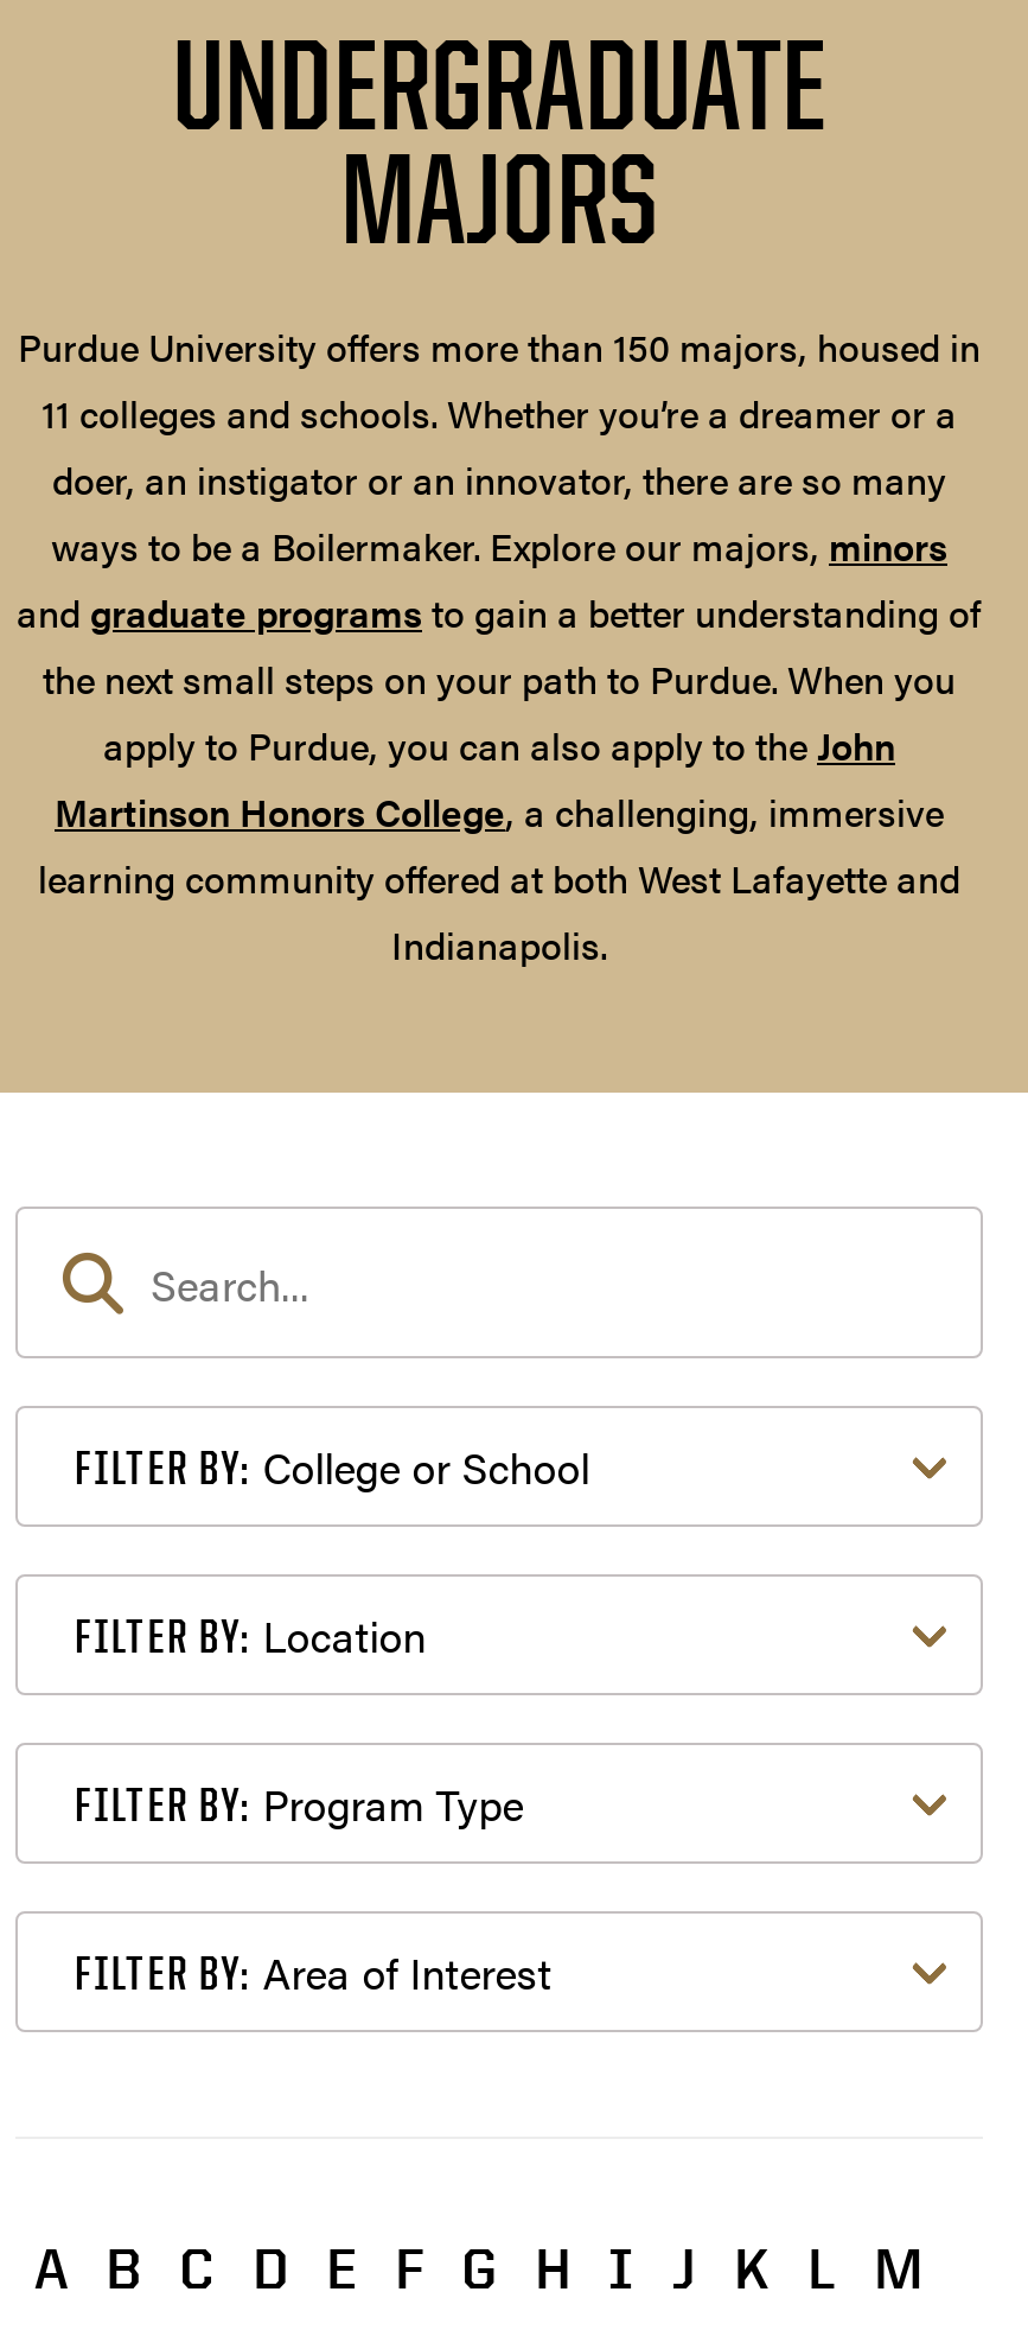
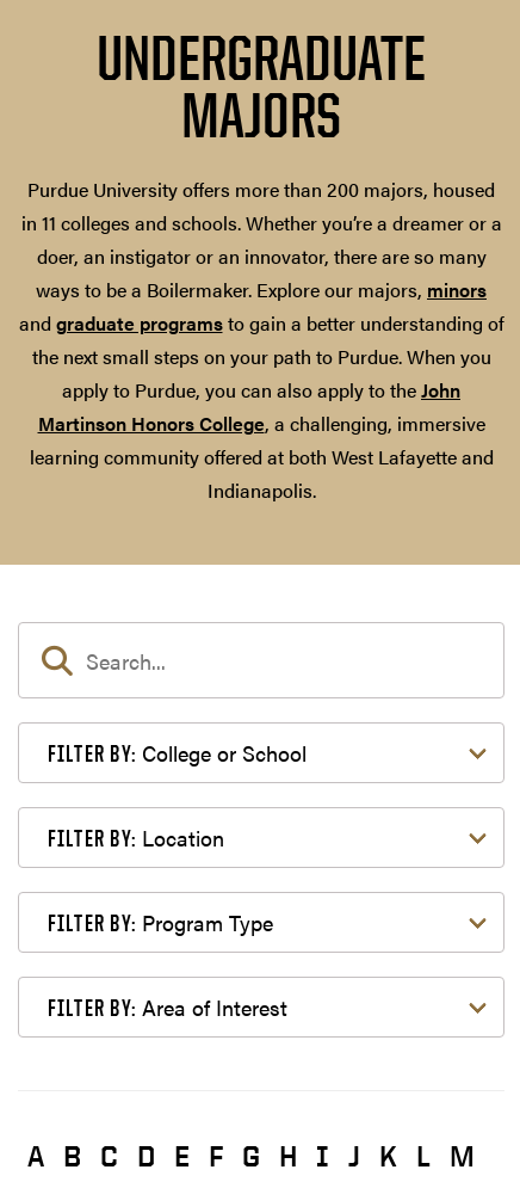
- Purdue University offers more than 150 majors, housed in
- 11 colleges and schools. Whether you’re a dreamer or a
+ Purdue University offers more than 200 majors, housed
+ in 11 colleges and schools. Whether you’re a dreamer or a
